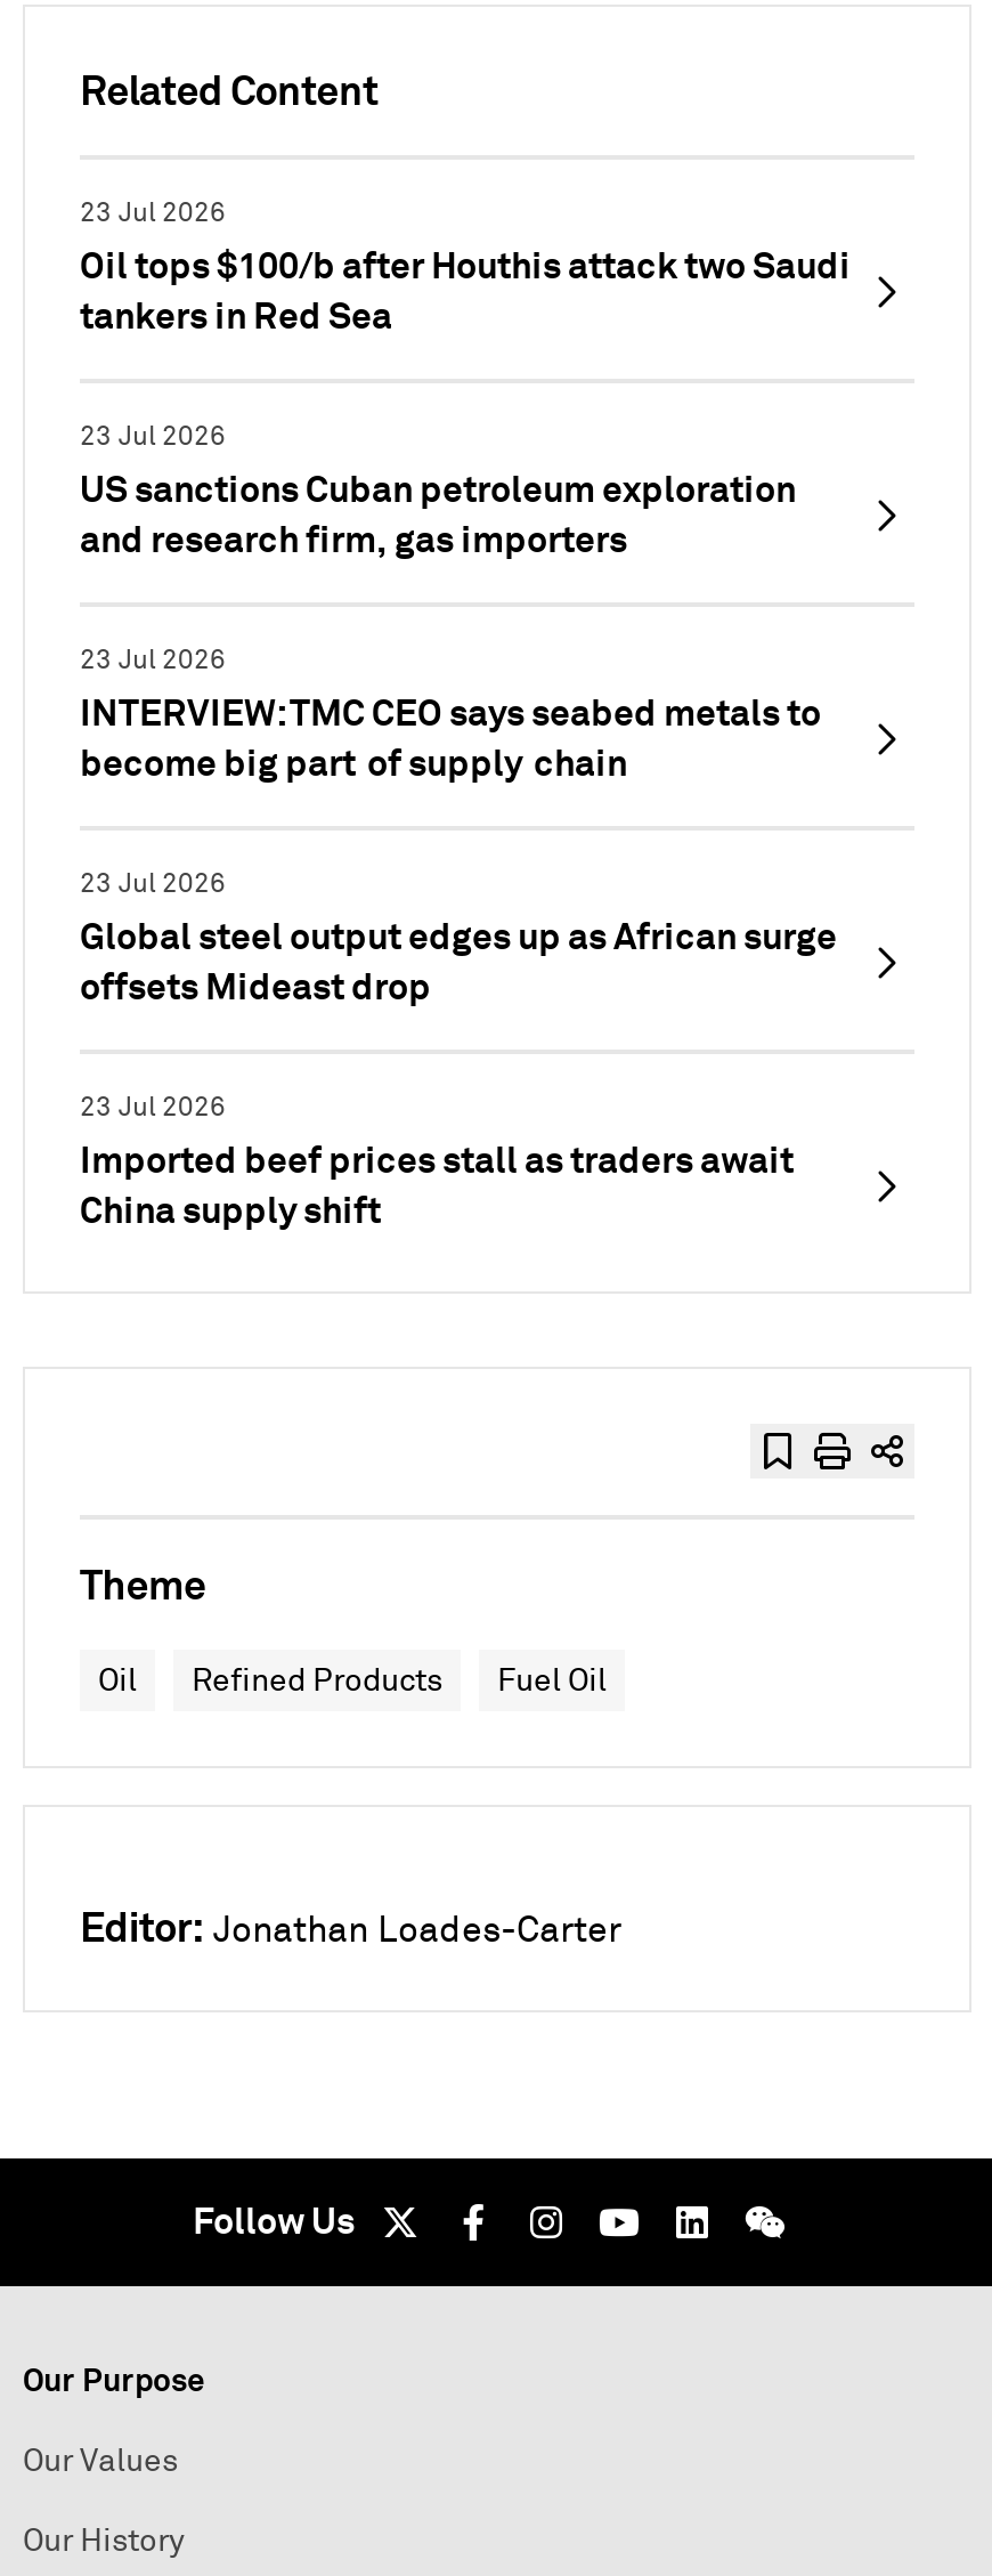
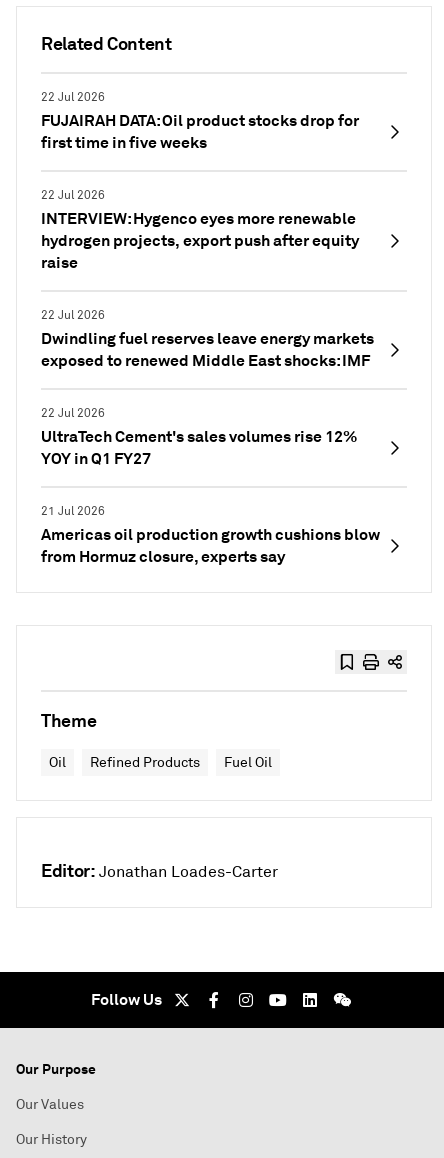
- 23 Jul 2026
- Oil tops $100/b after Houthis attack two Saudi
- tankers in Red Sea
+ 22 Jul 2026
+ FUJAIRAH DATA: Oil product stocks drop for
+ first time in five weeks

- 23 Jul 2026
- US sanctions Cuban petroleum exploration
- and research firm, gas importers
+ 22 Jul 2026
+ INTERVIEW: Hygenco eyes more renewable
+ hydrogen projects, export push after equity
+ raise

- 23 Jul 2026
- INTERVIEW: TMC CEO says seabed metals to
- become big part of supply chain
+ 22 Jul 2026
+ Dwindling fuel reserves leave energy markets
+ exposed to renewed Middle East shocks: IMF

- 23 Jul 2026
- Global steel output edges up as African surge
- offsets Mideast drop
+ 22 Jul 2026
+ UltraTech Cement's sales volumes rise 12%
+ YOY in Q1 FY27

- 23 Jul 2026
- Imported beef prices stall as traders await
- China supply shift
+ 21 Jul 2026
+ Americas oil production growth cushions blow
+ from Hormuz closure, experts say
